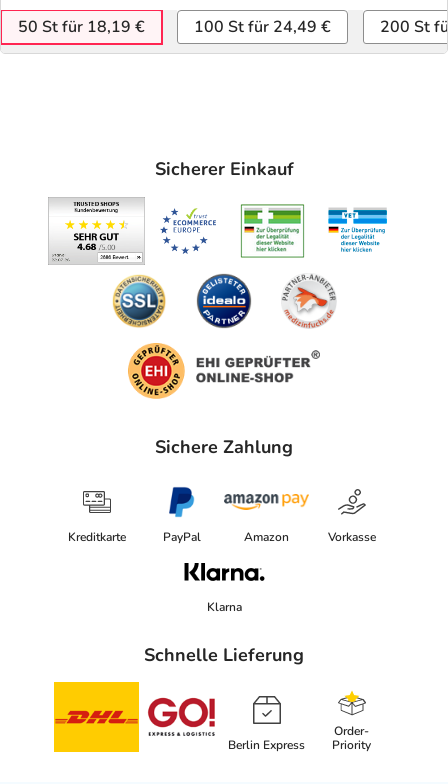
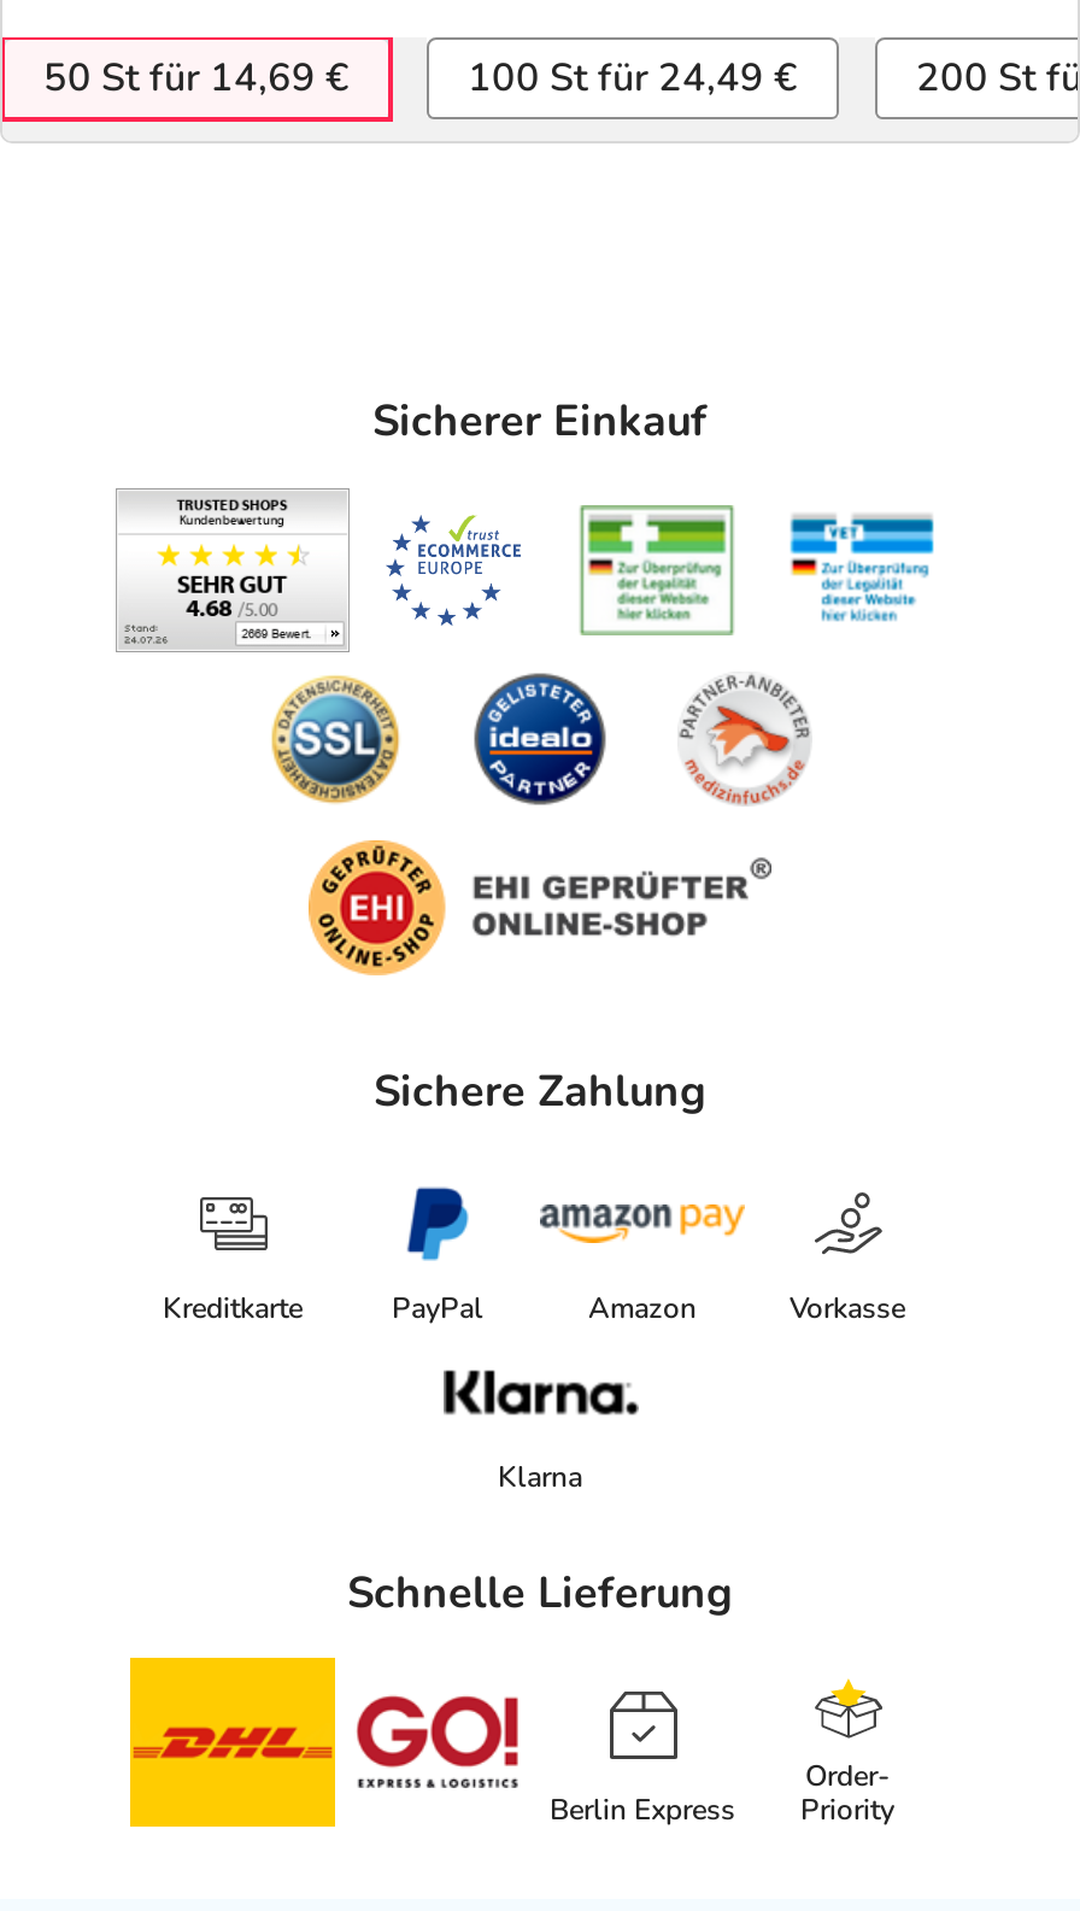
- 50 St für 18,19 €
+ 50 St für 14,69 €
